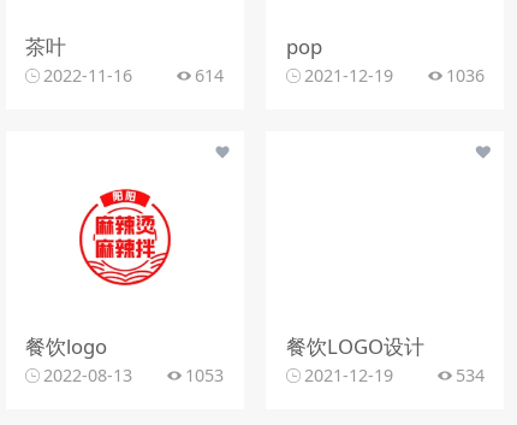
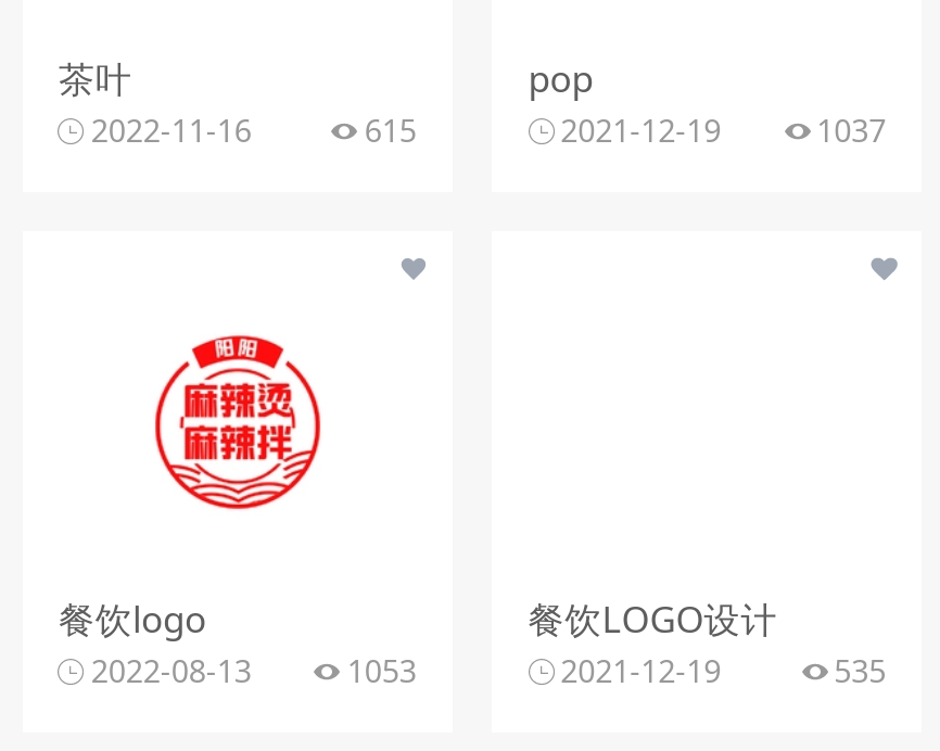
- 614
+ 615

- 1036
+ 1037

- 534
+ 535
